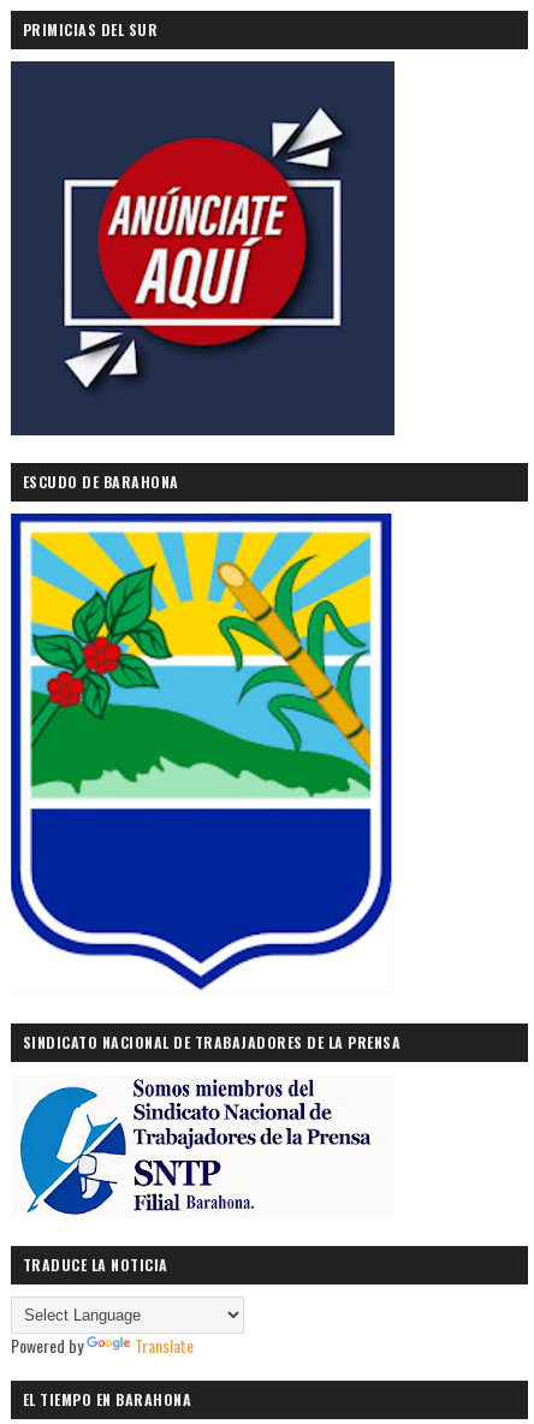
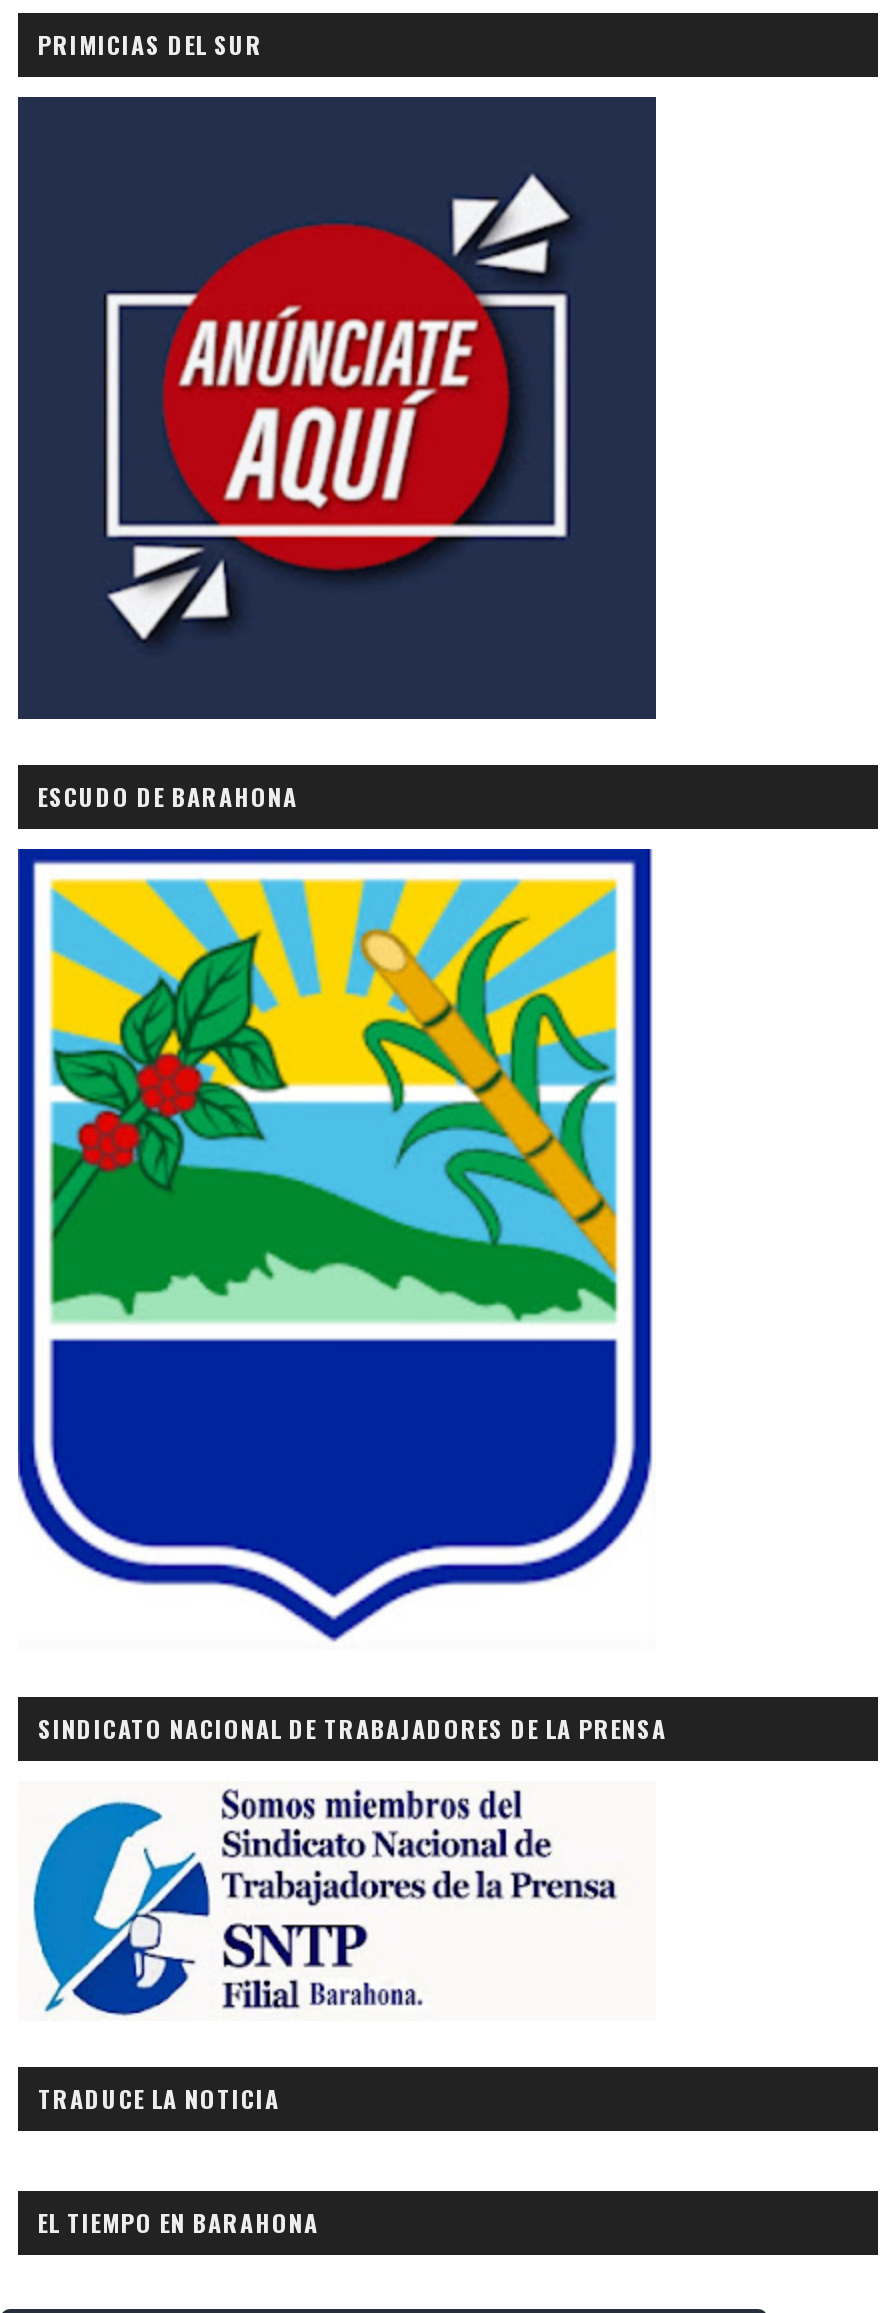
- Powered by
- Translate
